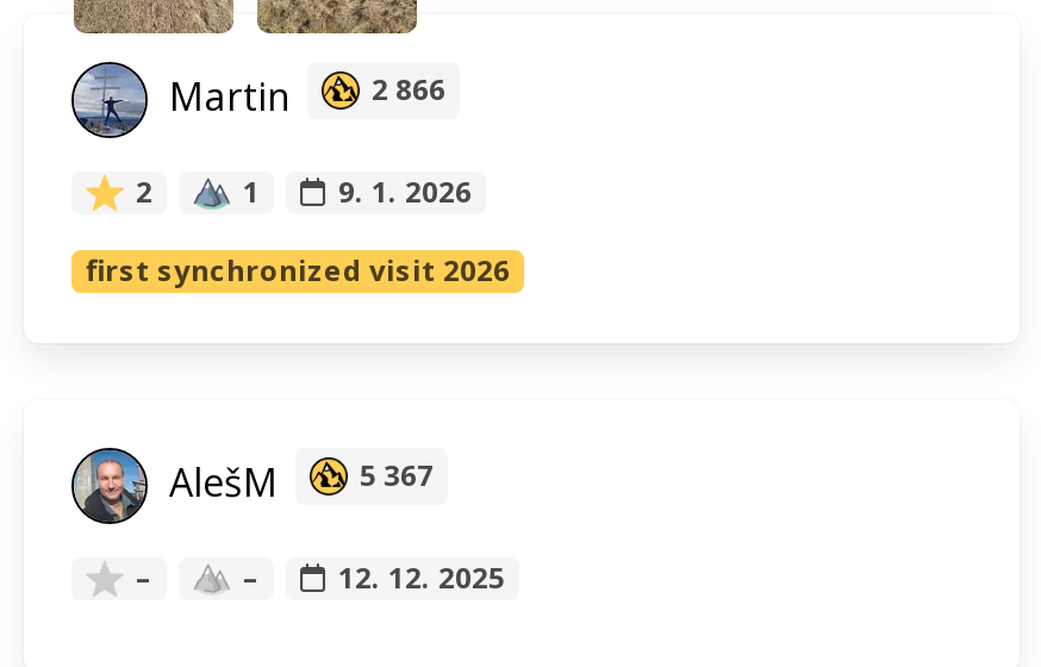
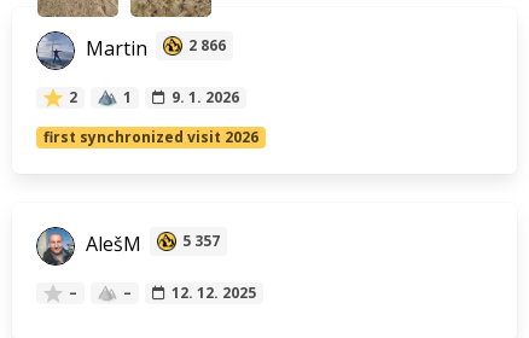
- AlešM 5 367
+ AlešM 5 357
